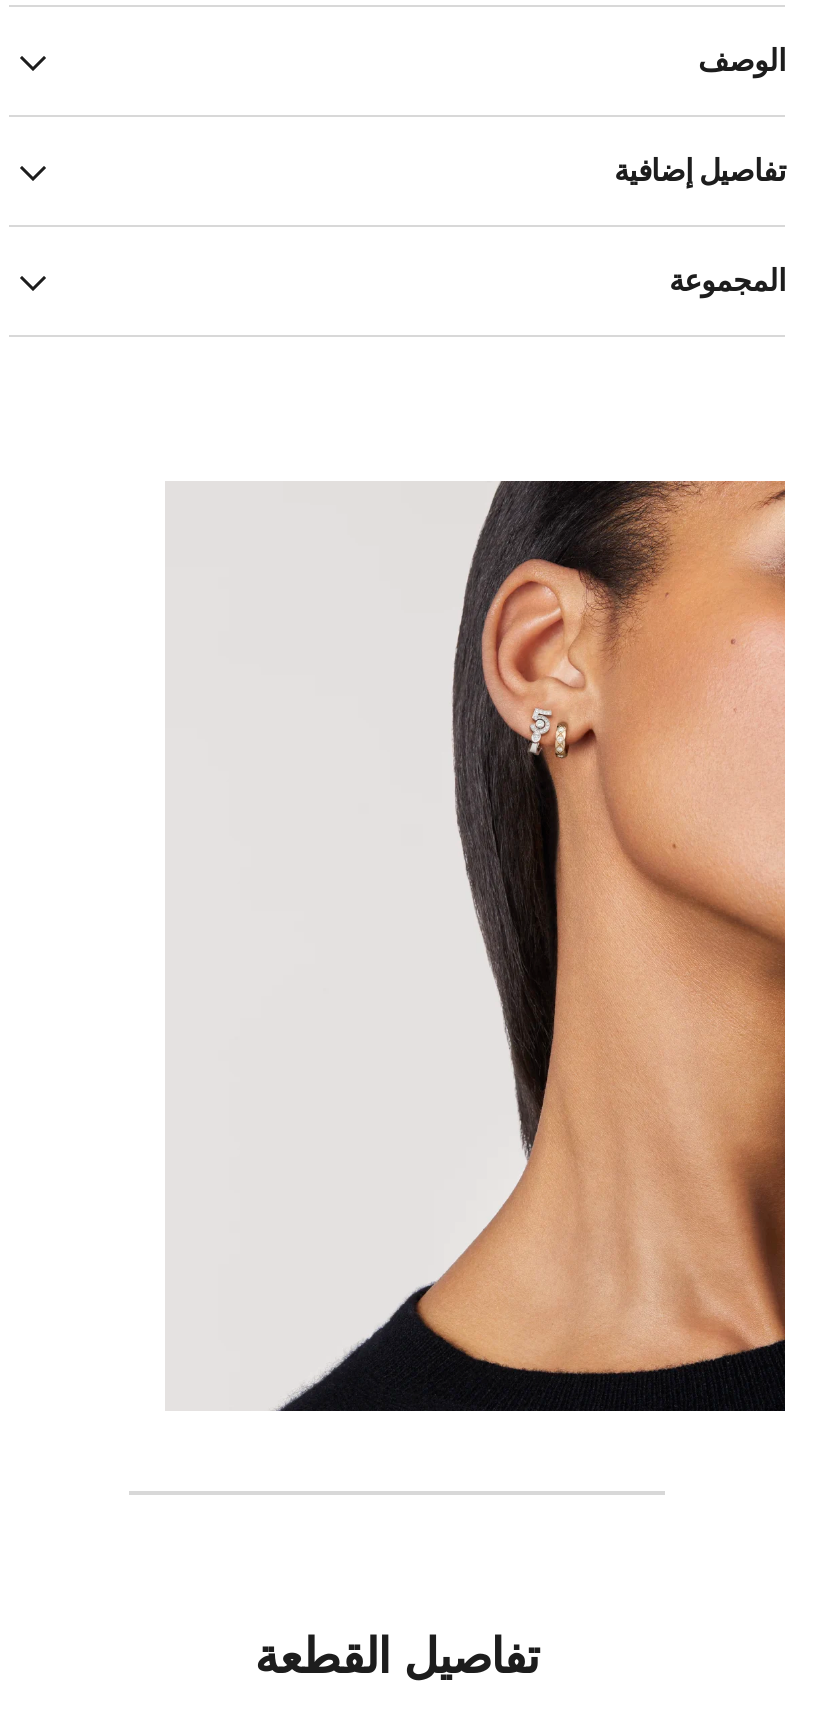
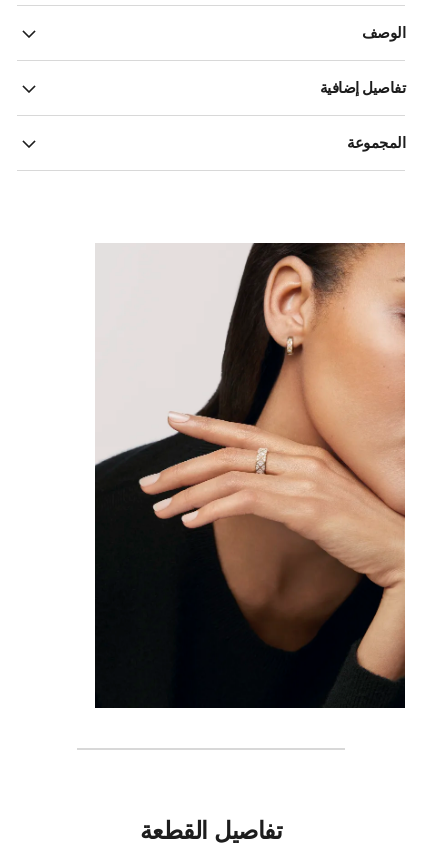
- [image]
+ [image]
